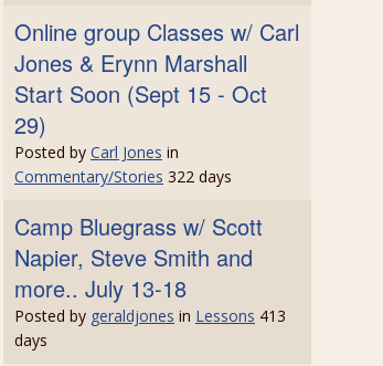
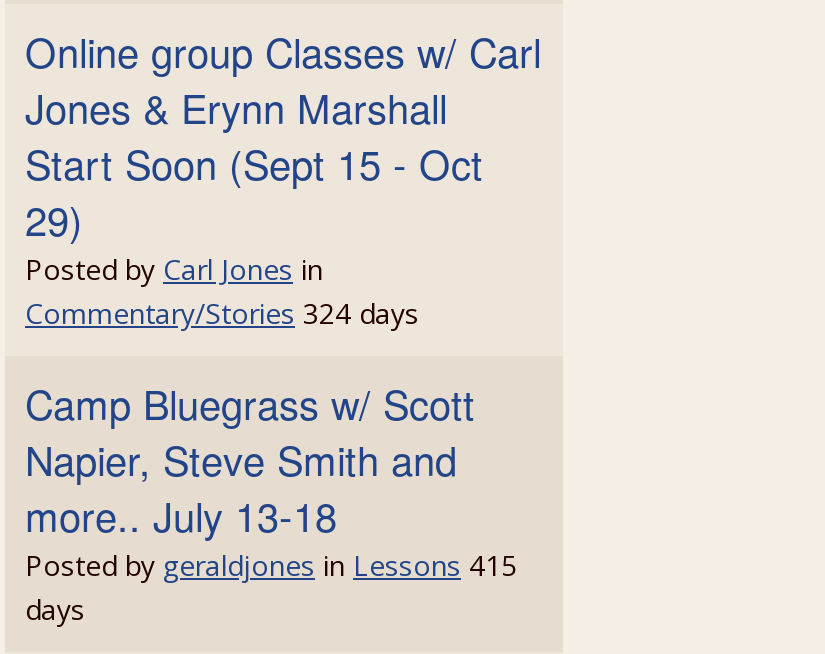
- Commentary/Stories 322 days
+ Commentary/Stories 324 days

- Posted by geraldjones in Lessons 413
+ Posted by geraldjones in Lessons 415
